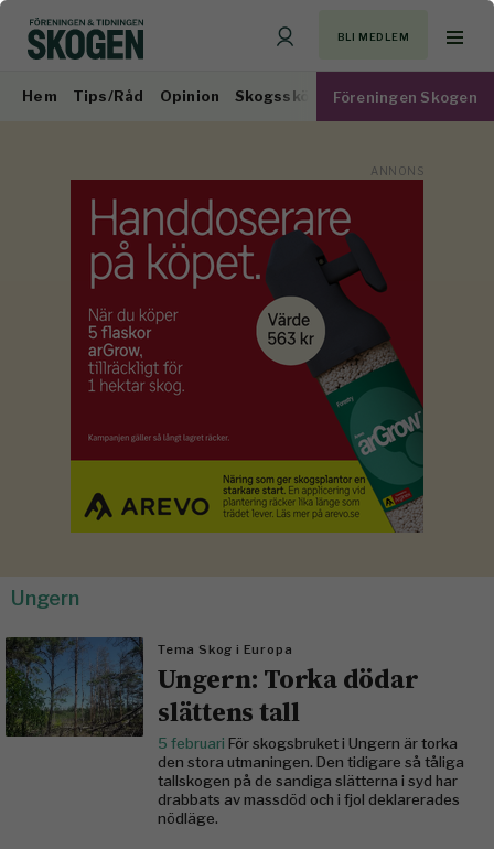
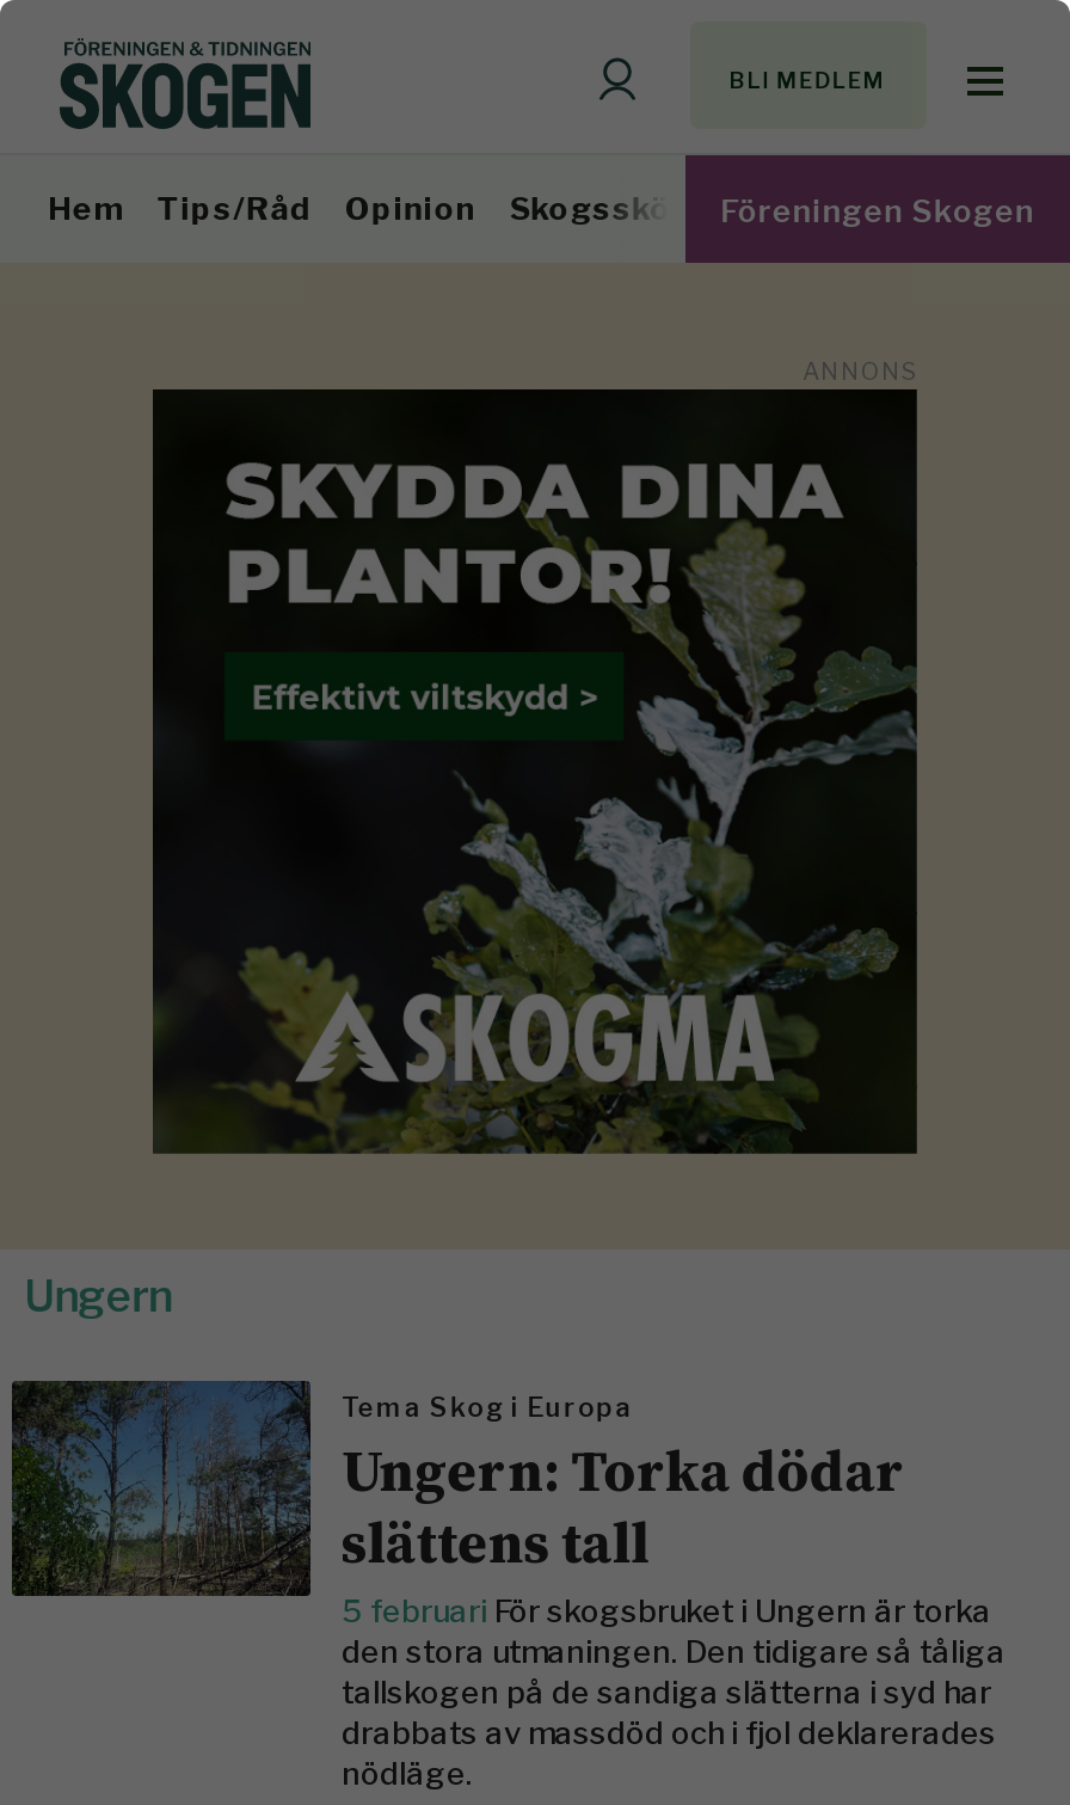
- [image]
+ [image]
